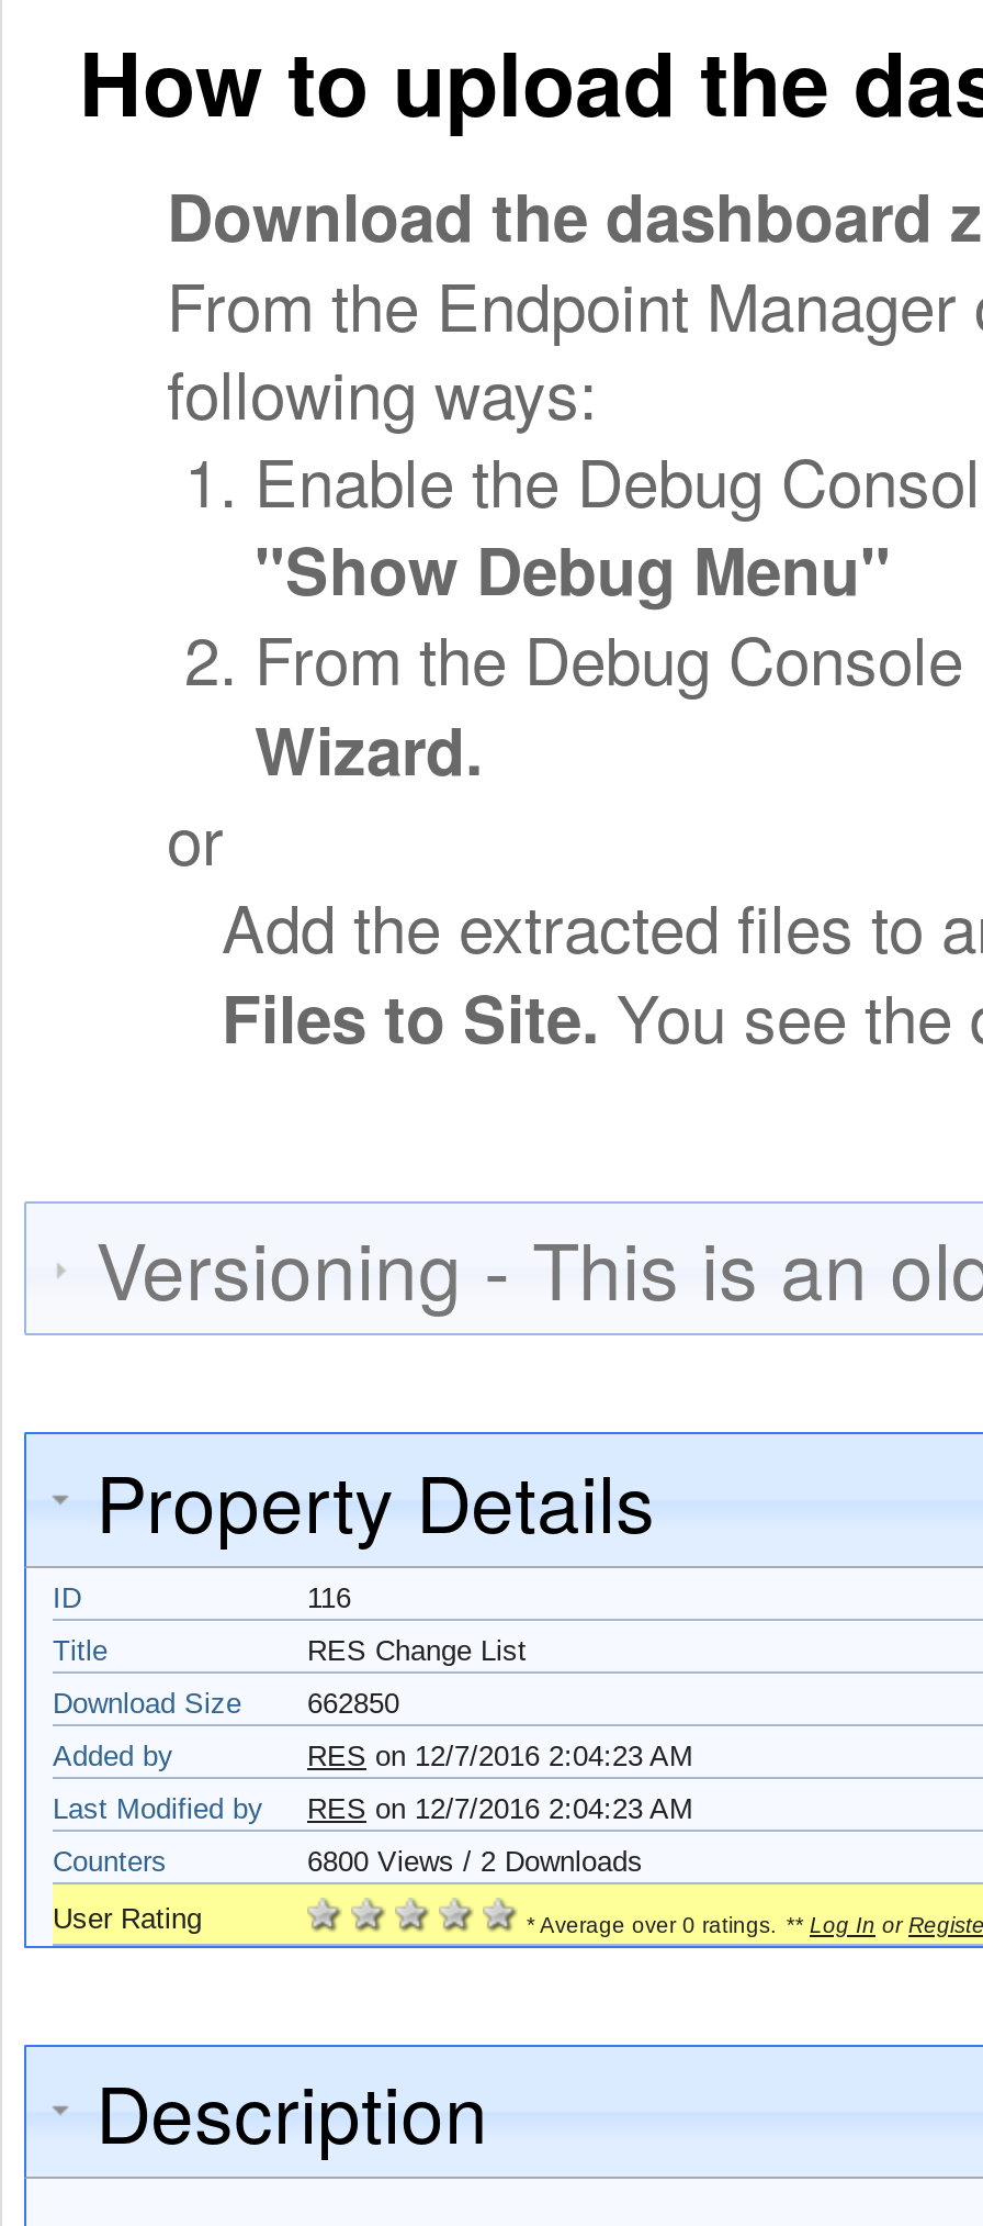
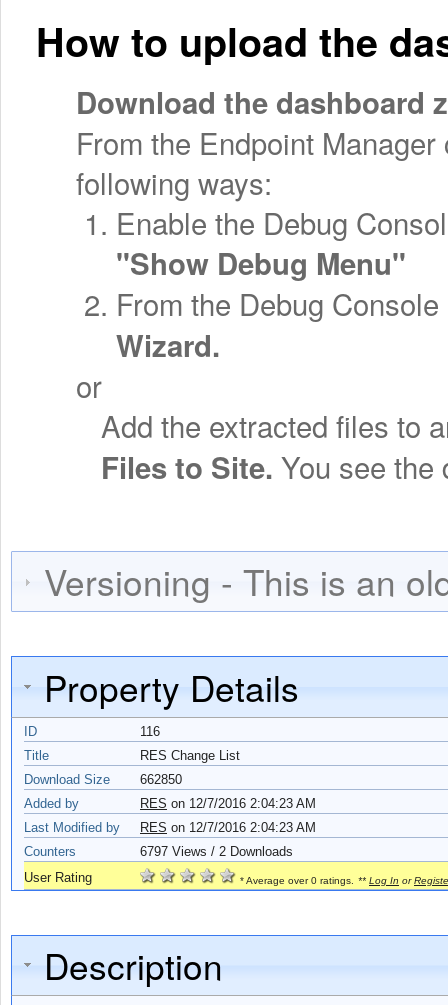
- 6800 Views / 2 Downloads
+ 6797 Views / 2 Downloads
